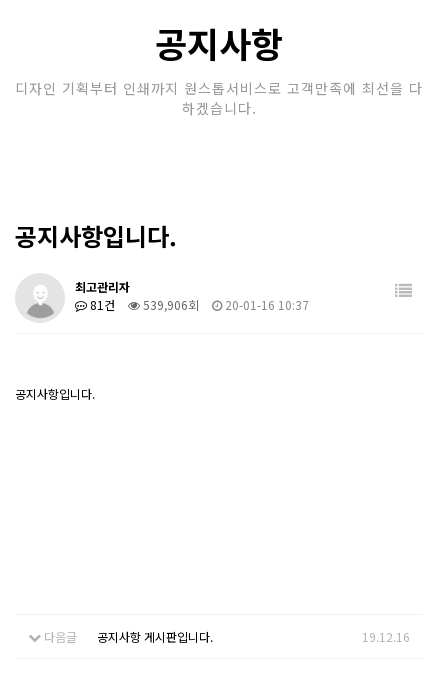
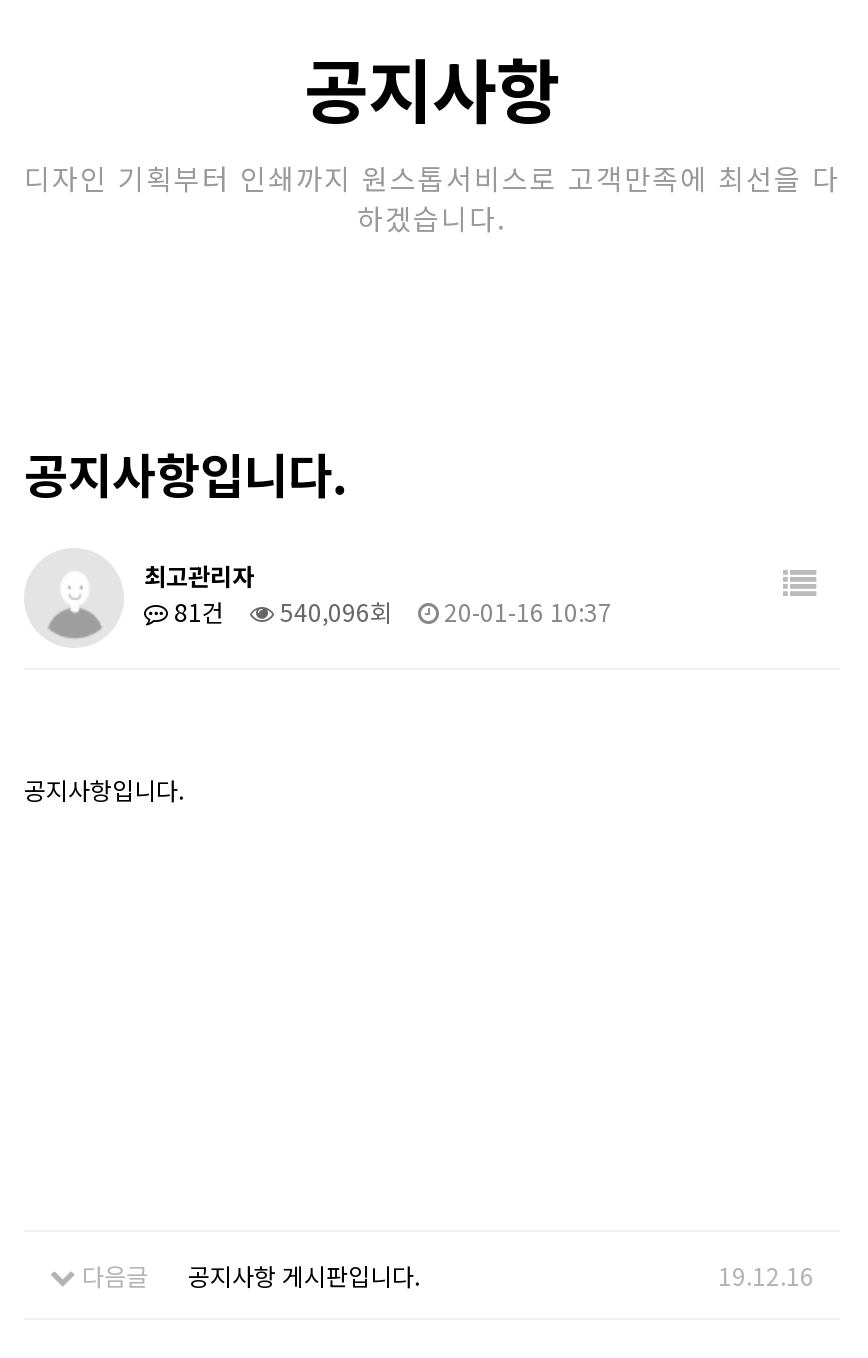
- 81건 539,906회 20-01-16 10:37
+ 81건 540,096회 20-01-16 10:37
